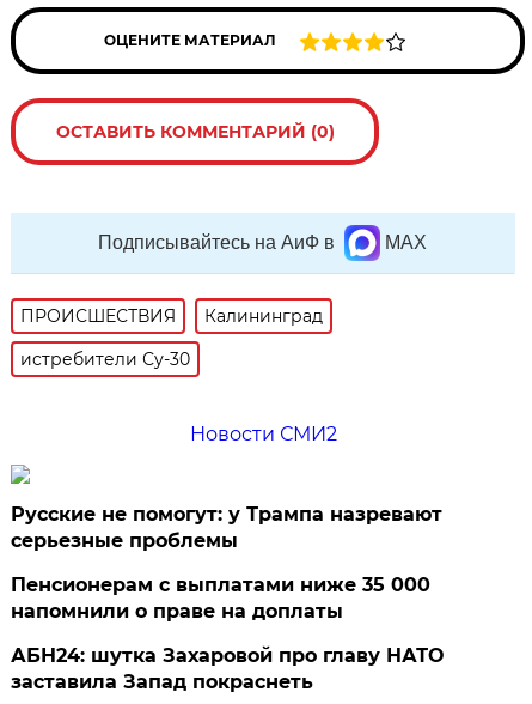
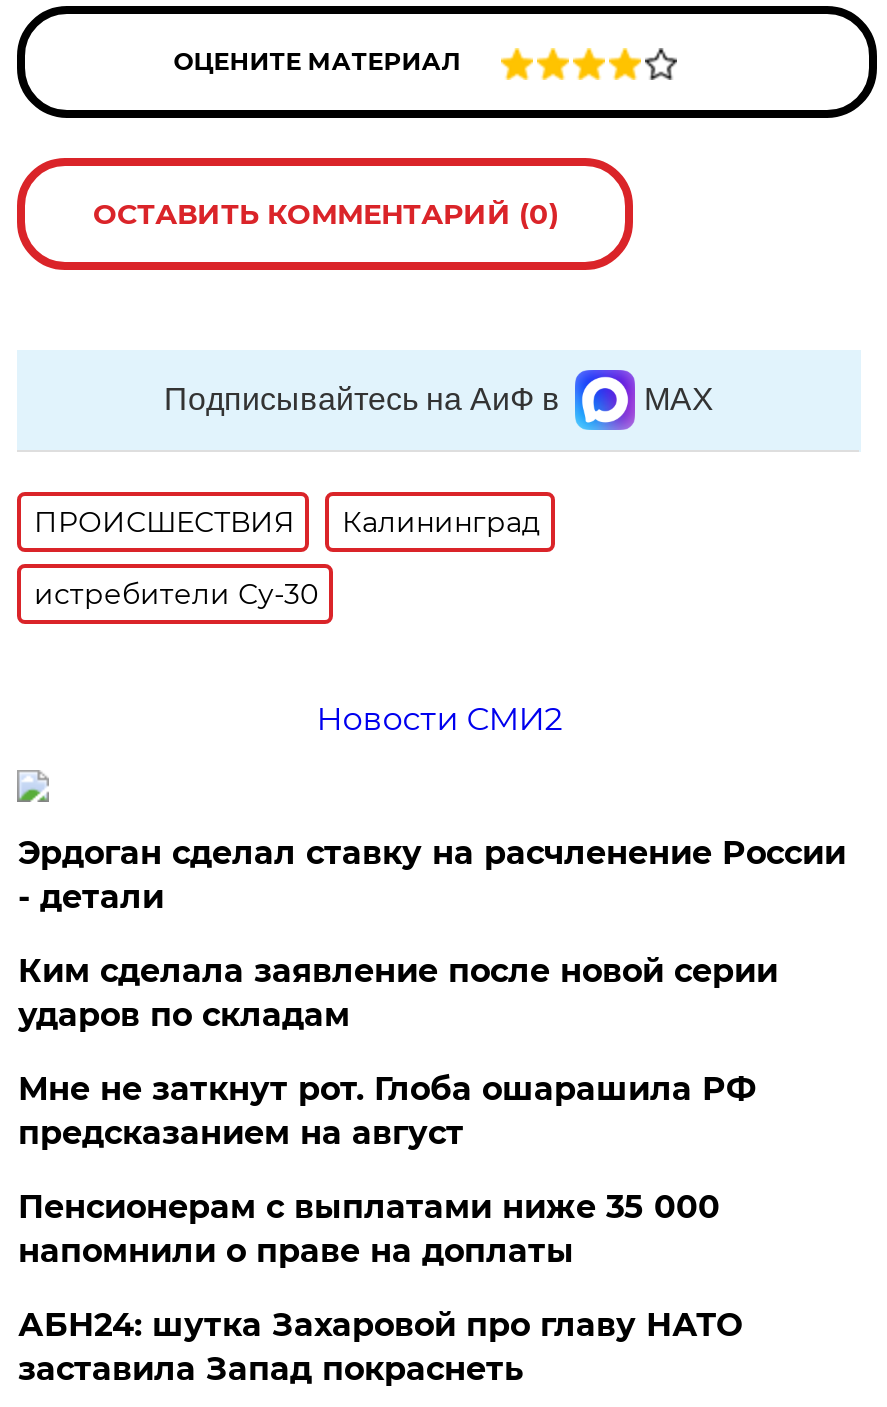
- Русские не помогут: у Трампа назревают
- серьезные проблемы
+ Эрдоган сделал ставку на расчленение России
+ - детали
+ Ким сделала заявление после новой серии
+ ударов по складам
+ Мне не заткнут рот. Глоба ошарашила РФ
+ предсказанием на август
